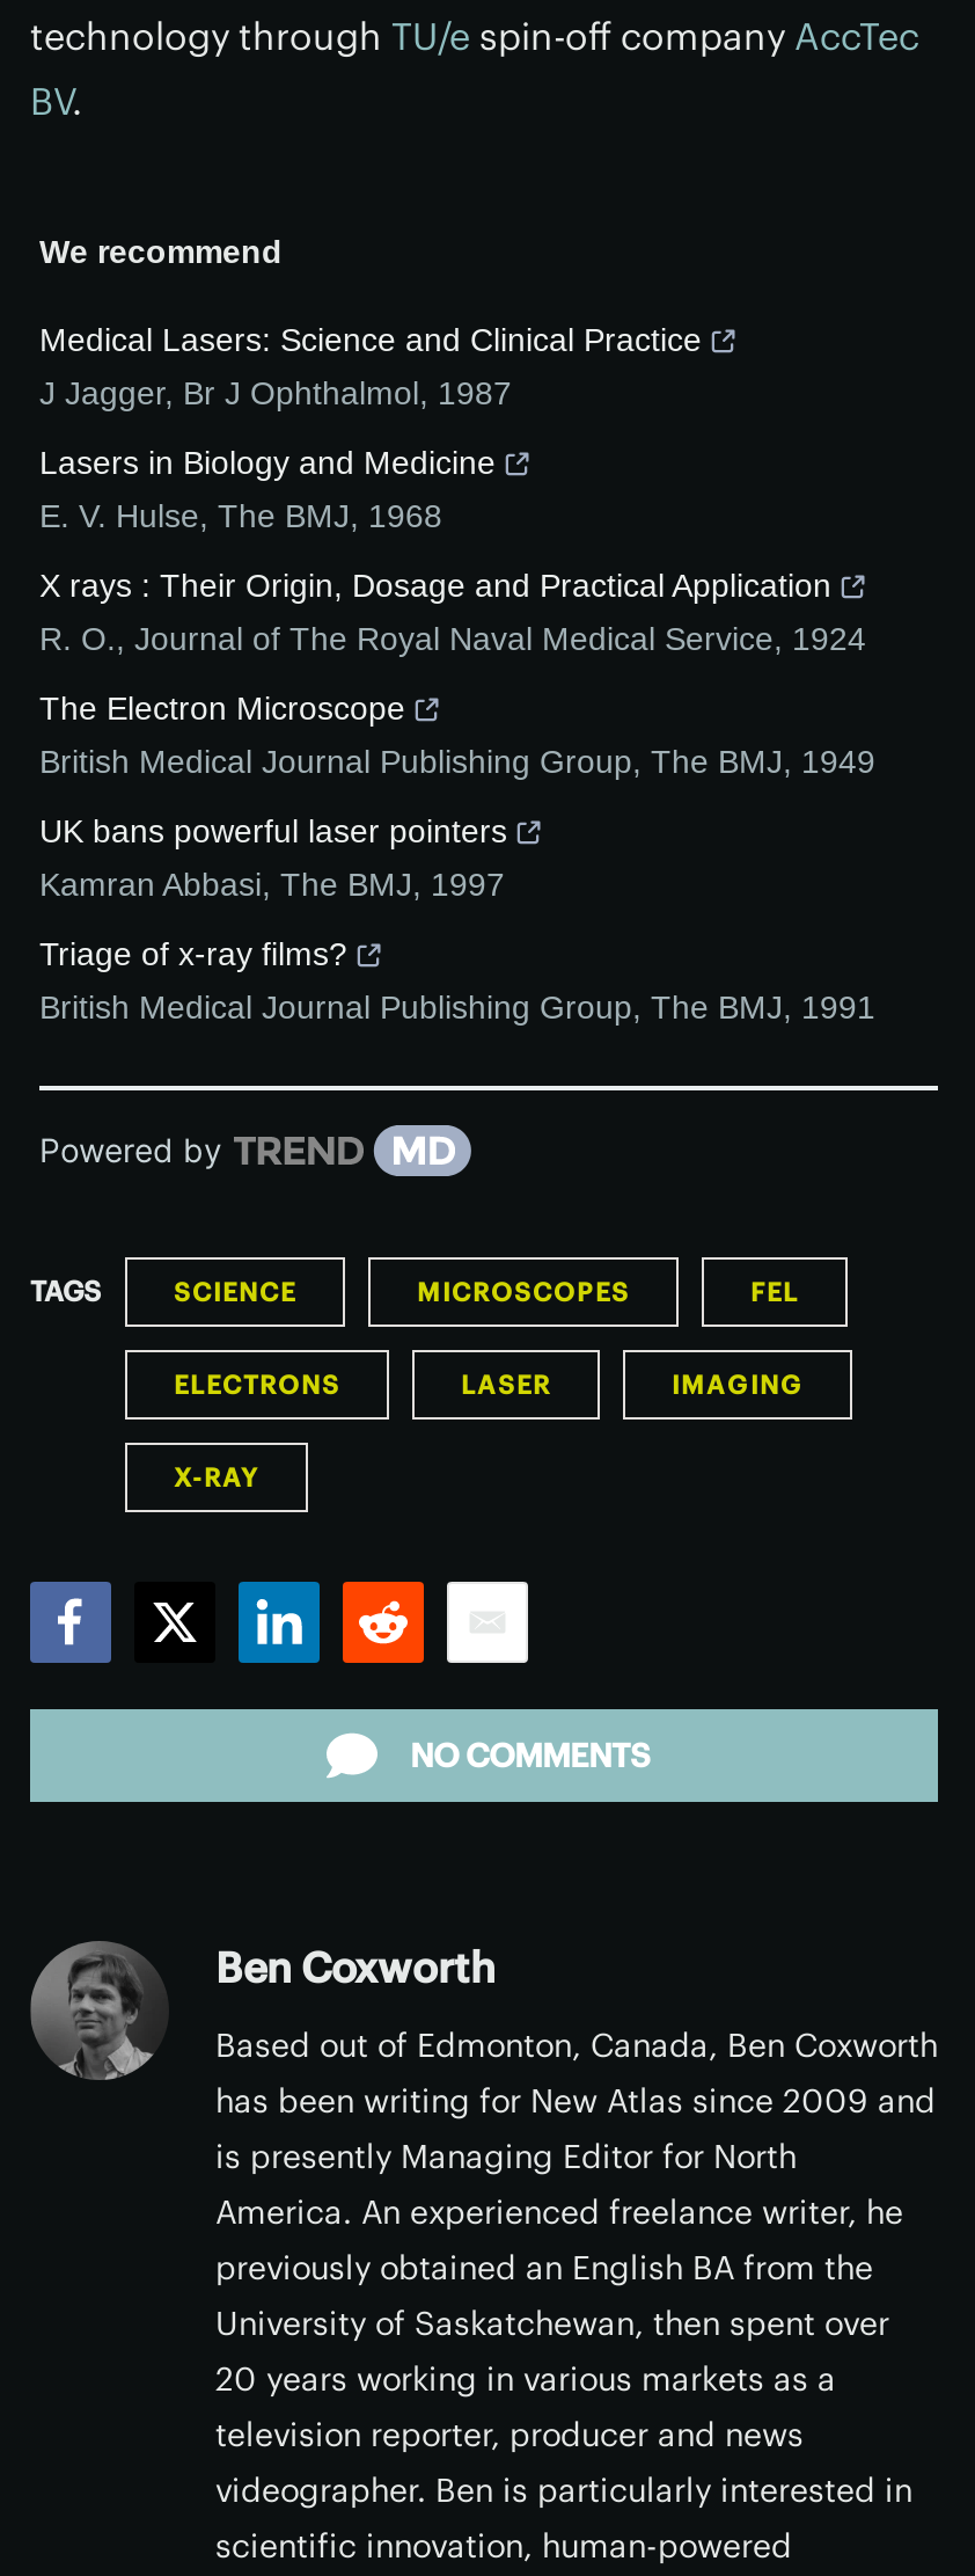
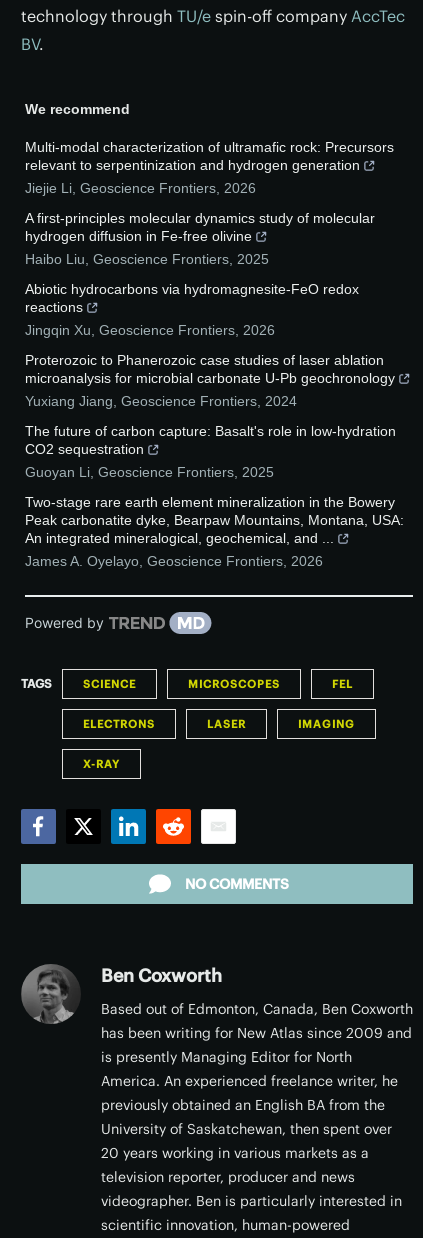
- Medical Lasers: Science and Clinical Practice
- J Jagger, Br J Ophthalmol, 1987
+ Multi-modal characterization of ultramafic rock: Precursors
+ relevant to serpentinization and hydrogen generation
+ Jiejie Li, Geoscience Frontiers, 2026

- Lasers in Biology and Medicine
- E. V. Hulse, The BMJ, 1968
+ A first-principles molecular dynamics study of molecular
+ hydrogen diffusion in Fe-free olivine
+ Haibo Liu, Geoscience Frontiers, 2025

- X rays : Their Origin, Dosage and Practical Application
- R. O., Journal of The Royal Naval Medical Service, 1924
+ Abiotic hydrocarbons via hydromagnesite-FeO redox
+ reactions
+ Jingqin Xu, Geoscience Frontiers, 2026

- The Electron Microscope
- British Medical Journal Publishing Group, The BMJ, 1949
+ Proterozoic to Phanerozoic case studies of laser ablation
+ microanalysis for microbial carbonate U-Pb geochronology
+ Yuxiang Jiang, Geoscience Frontiers, 2024

- UK bans powerful laser pointers
- Kamran Abbasi, The BMJ, 1997
+ The future of carbon capture: Basalt's role in low-hydration
+ CO2 sequestration
+ Guoyan Li, Geoscience Frontiers, 2025

- Triage of x-ray films?
- British Medical Journal Publishing Group, The BMJ, 1991
+ Two-stage rare earth element mineralization in the Bowery
+ Peak carbonatite dyke, Bearpaw Mountains, Montana, USA:
+ An integrated mineralogical, geochemical, and ...
+ James A. Oyelayo, Geoscience Frontiers, 2026
